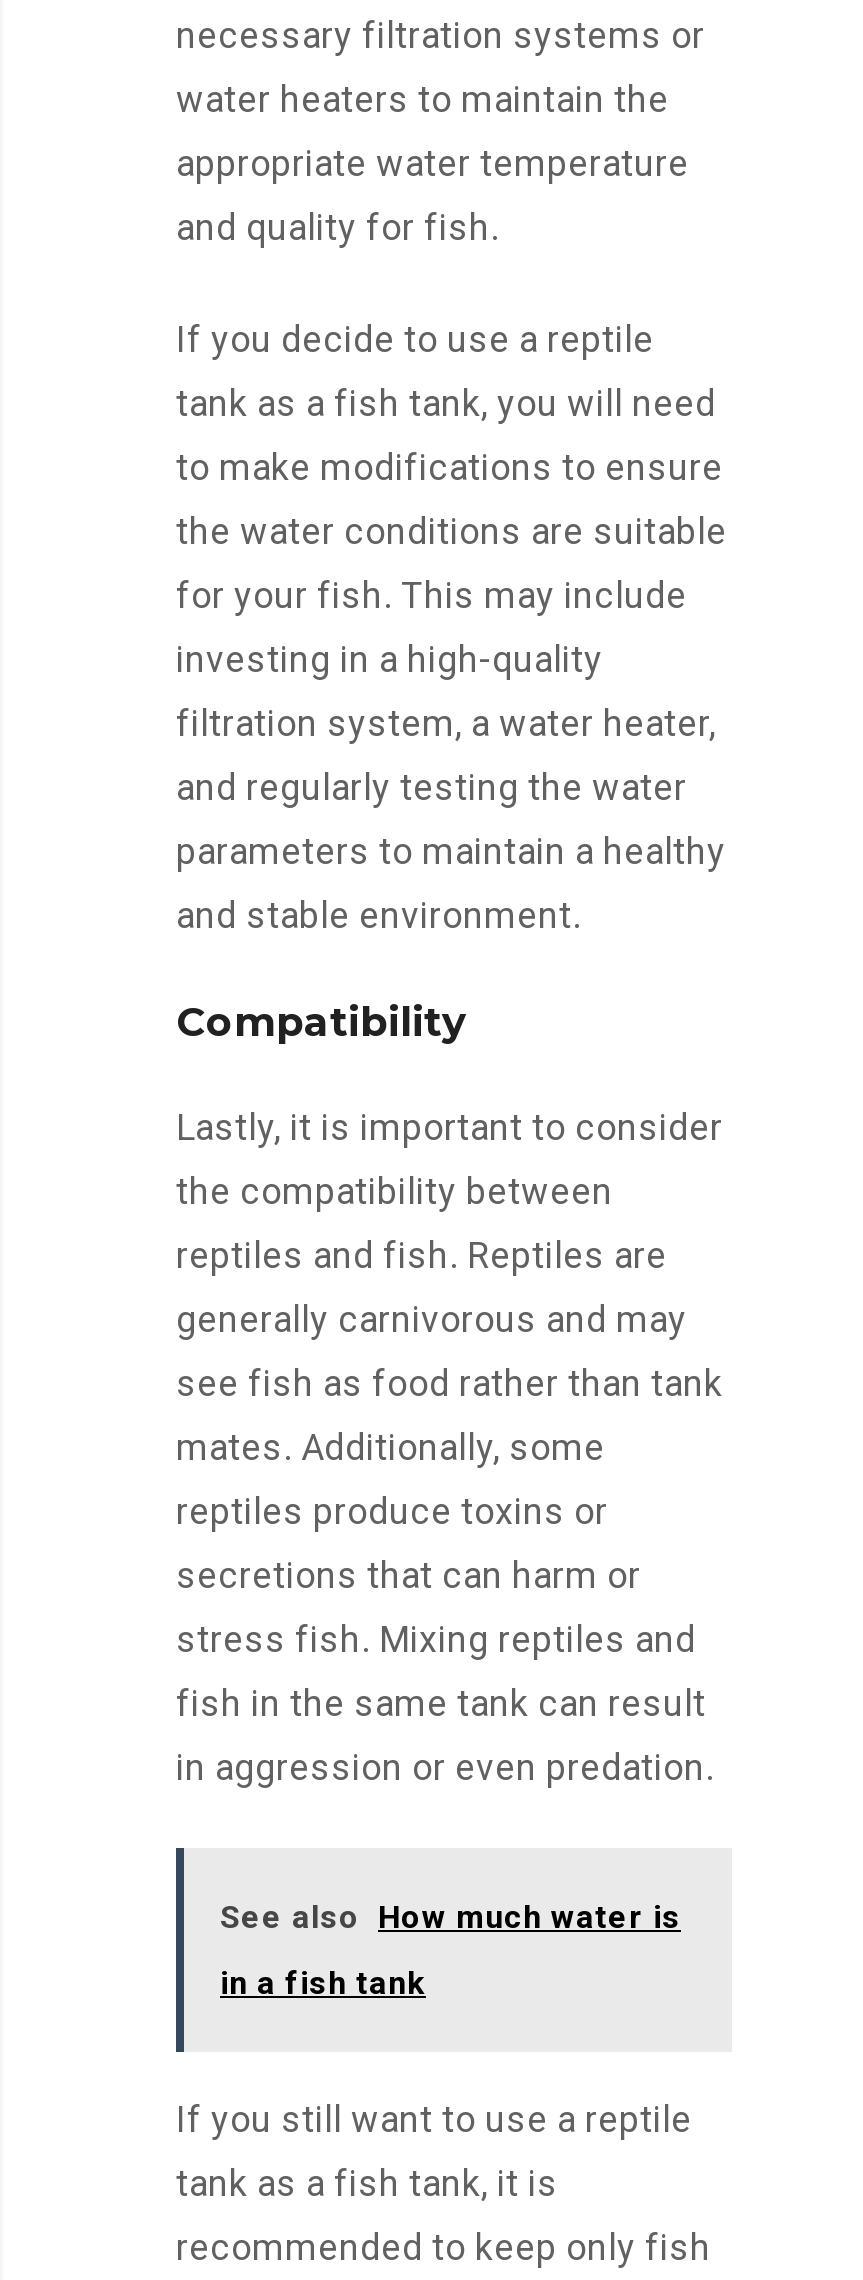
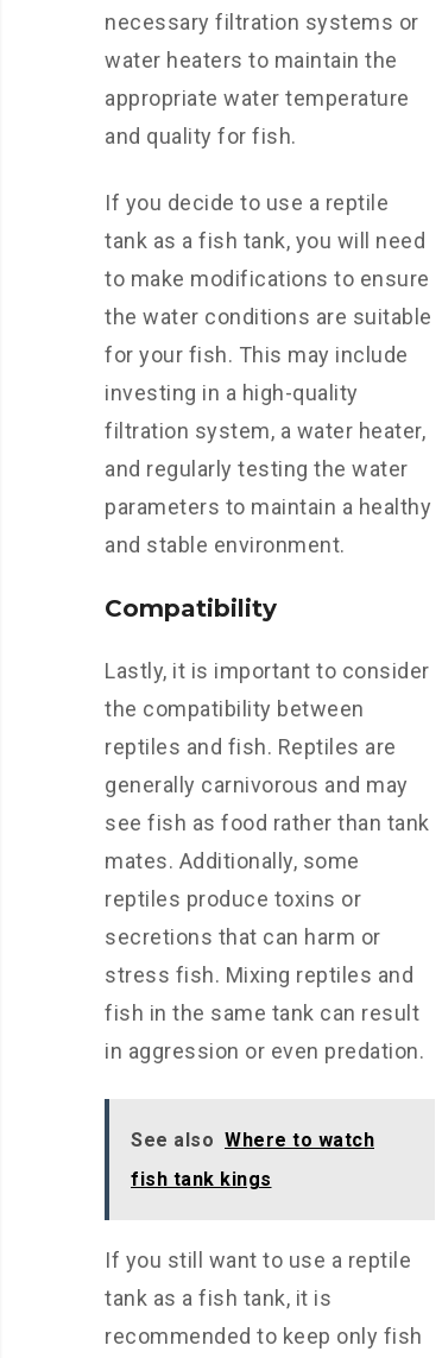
- See also How much water is
+ See also Where to watch

- in a fish tank
+ fish tank kings
